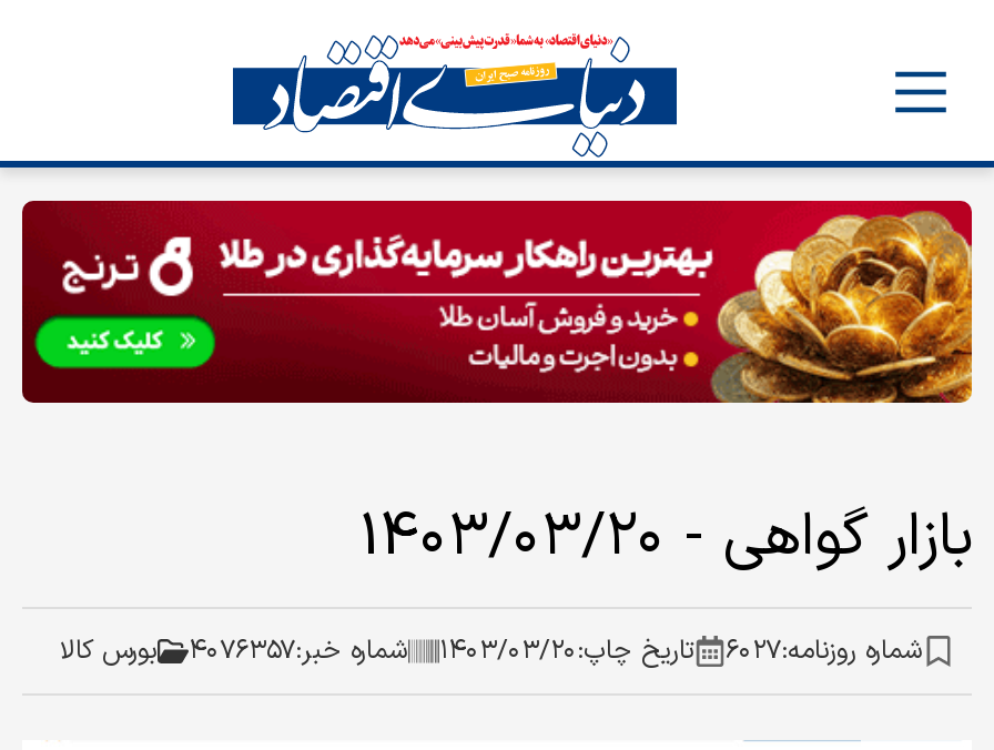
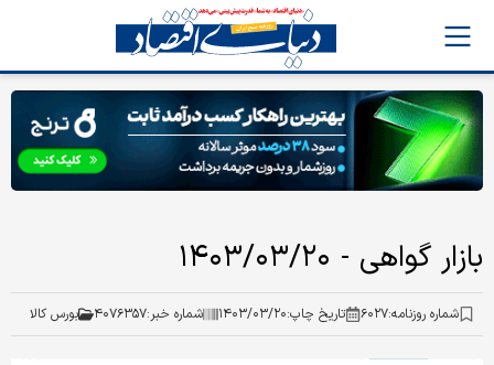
- [image]
+ [image]
